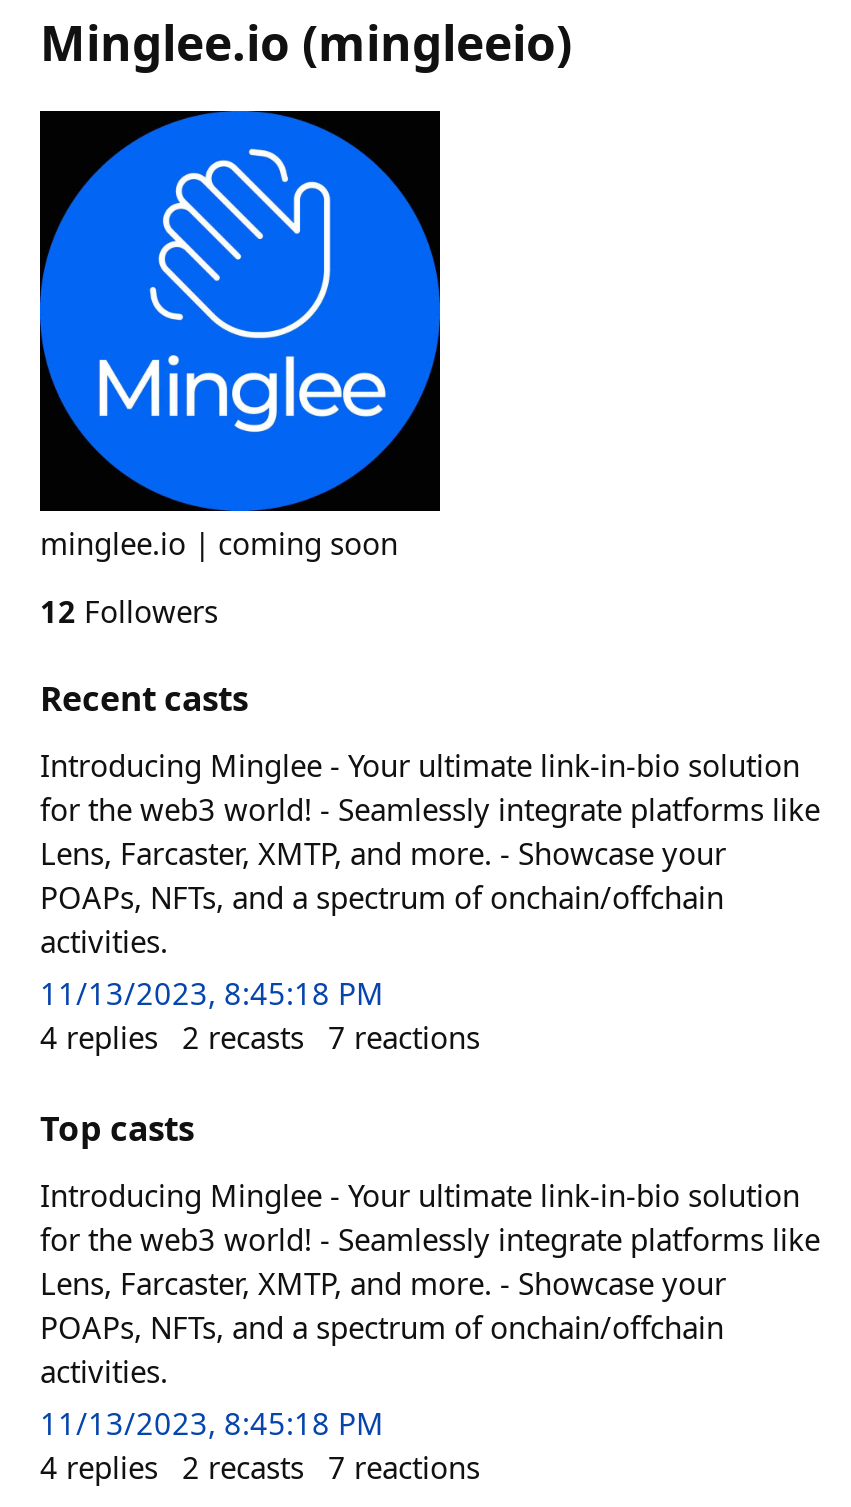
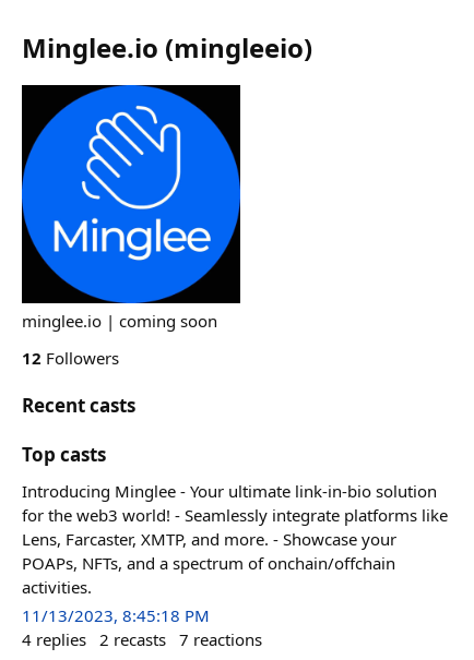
- Introducing Minglee - Your ultimate link-in-bio solution
- for the web3 world! - Seamlessly integrate platforms like
- Lens, Farcaster, XMTP, and more. - Showcase your
- POAPs, NFTs, and a spectrum of onchain/offchain
- activities.
- 11/13/2023, 8:45:18 PM
- 4 replies 2 recasts 7 reactions
